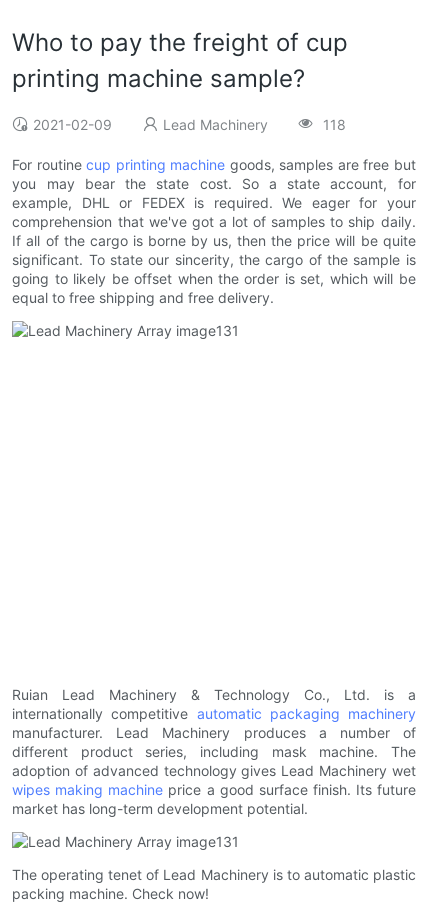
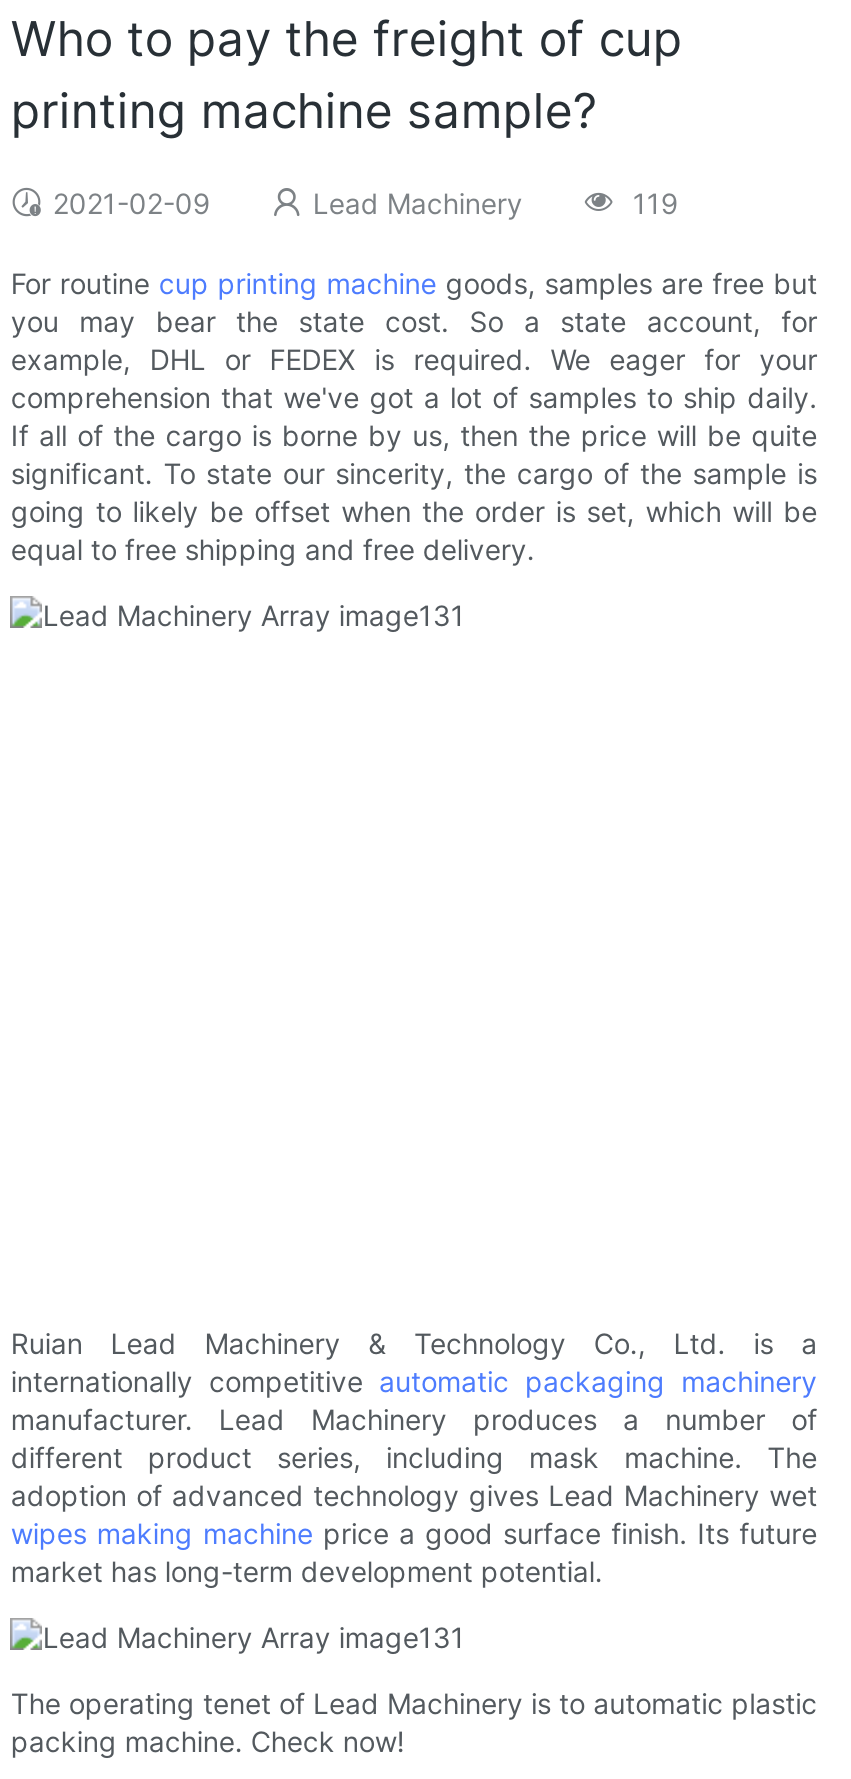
- 118
+ 119
